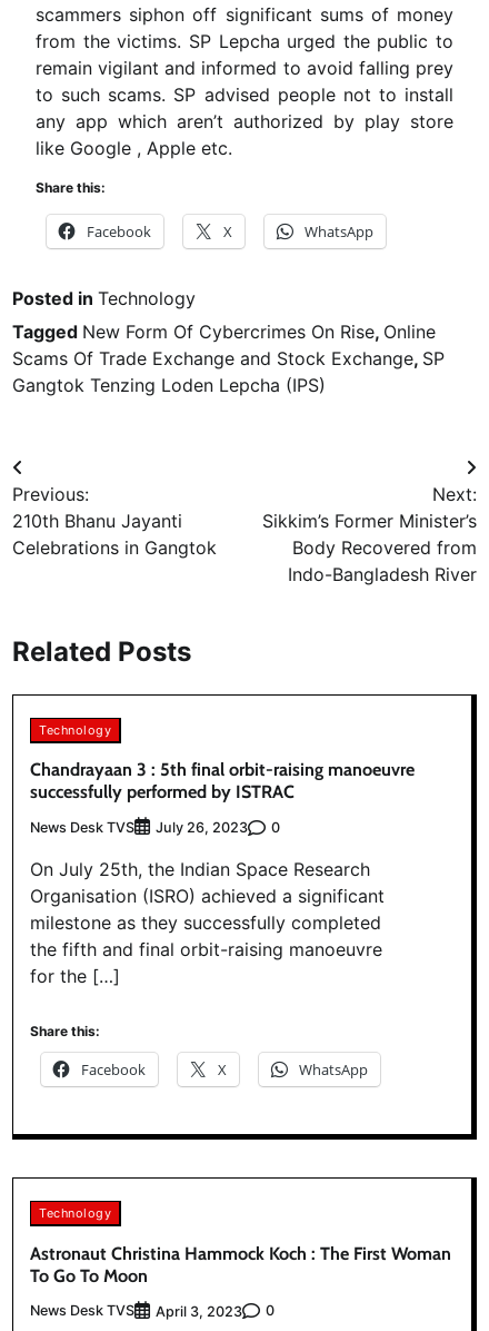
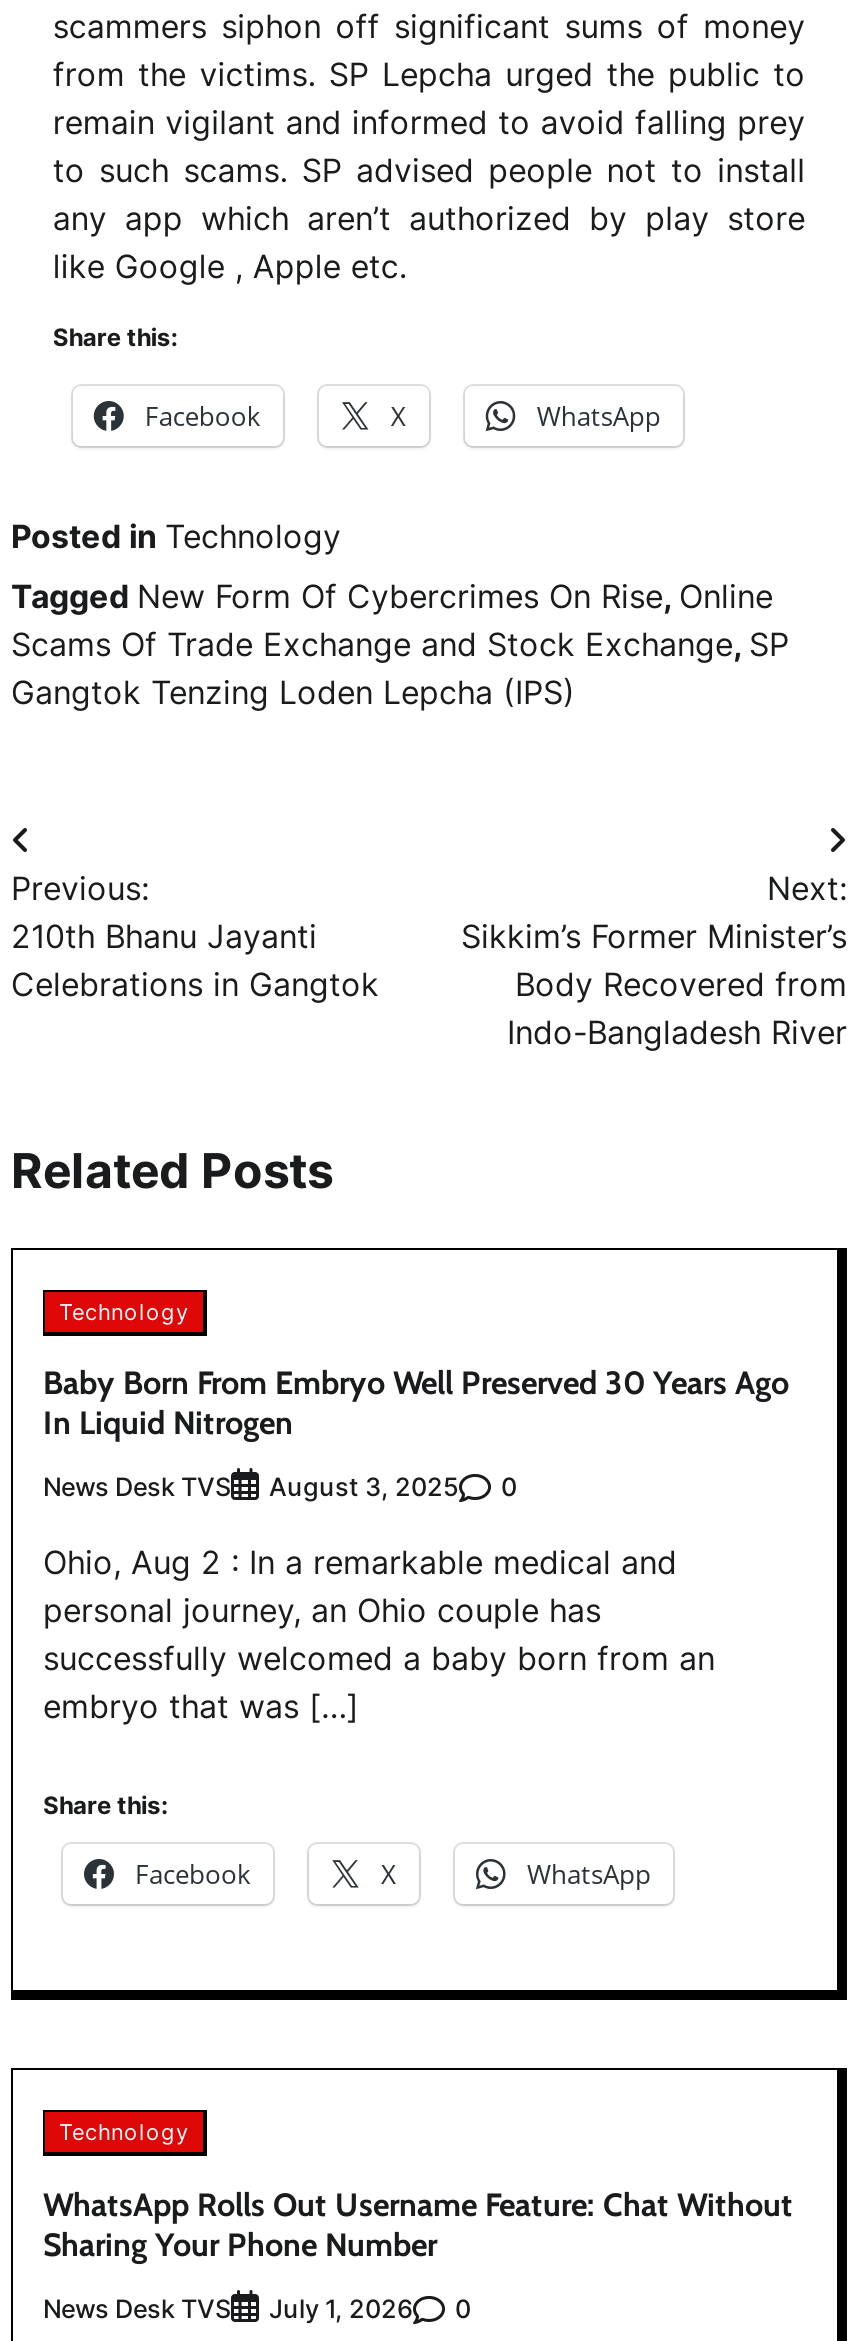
- Chandrayaan 3 : 5th final orbit-raising manoeuvre
- successfully performed by ISTRAC
+ Baby Born From Embryo Well Preserved 30 Years Ago
+ In Liquid Nitrogen

- News Desk TVS July 26, 2023 0
+ News Desk TVS August 3, 2025 0

- On July 25th, the Indian Space Research
- Organisation (ISRO) achieved a significant
- milestone as they successfully completed
- the fifth and final orbit-raising manoeuvre
- for the […]
+ Ohio, Aug 2 : In a remarkable medical and
+ personal journey, an Ohio couple has
+ successfully welcomed a baby born from an
+ embryo that was […]

- Astronaut Christina Hammock Koch : The First Woman
- To Go To Moon
+ WhatsApp Rolls Out Username Feature: Chat Without
+ Sharing Your Phone Number

- News Desk TVS April 3, 2023 0
+ News Desk TVS July 1, 2026 0
